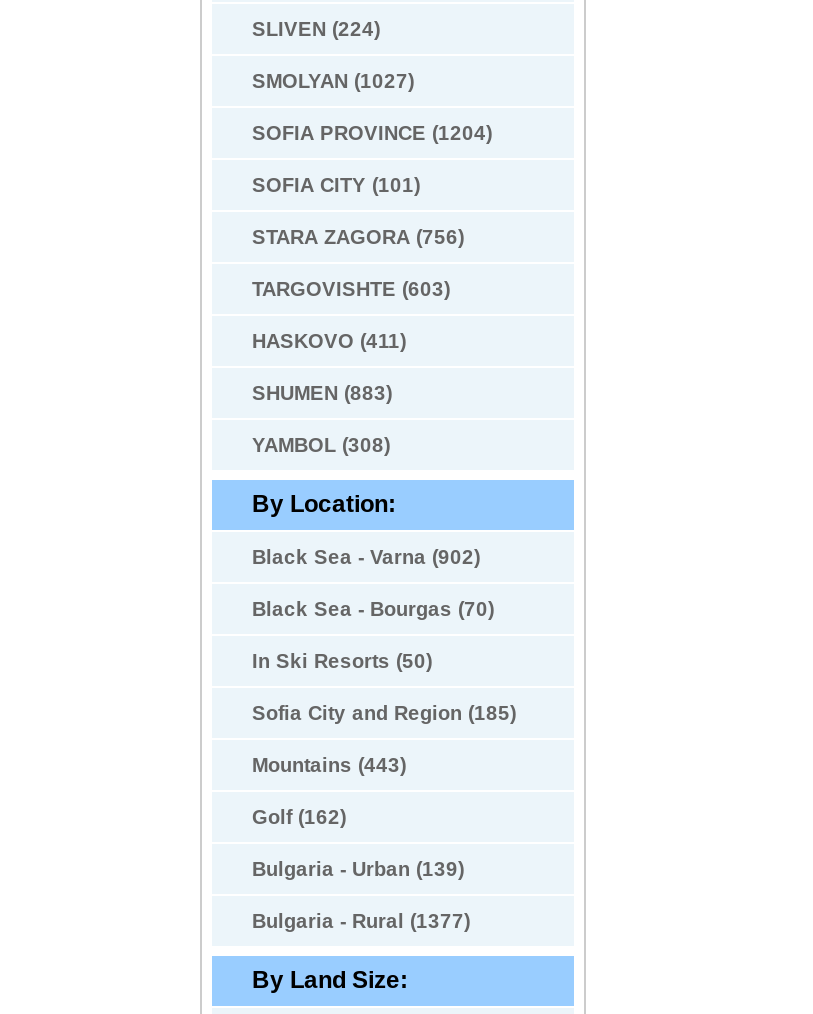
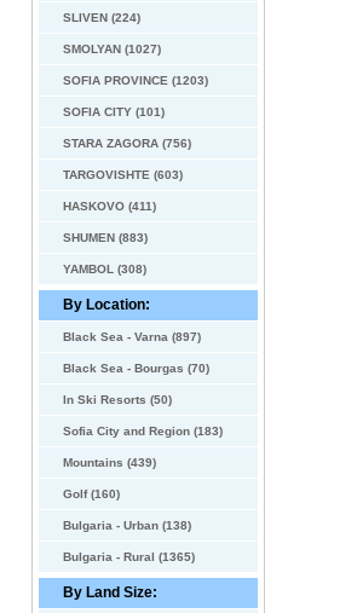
- SOFIA PROVINCE (1204)
+ SOFIA PROVINCE (1203)

- Black Sea - Varna (902)
+ Black Sea - Varna (897)

- Sofia City and Region (185)
+ Sofia City and Region (183)

- Mountains (443)
+ Mountains (439)

- Golf (162)
+ Golf (160)

- Bulgaria - Urban (139)
+ Bulgaria - Urban (138)

- Bulgaria - Rural (1377)
+ Bulgaria - Rural (1365)
